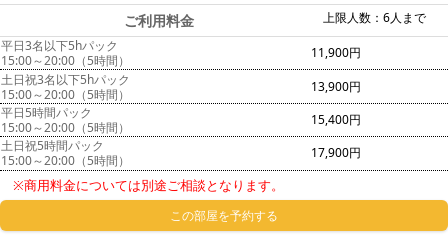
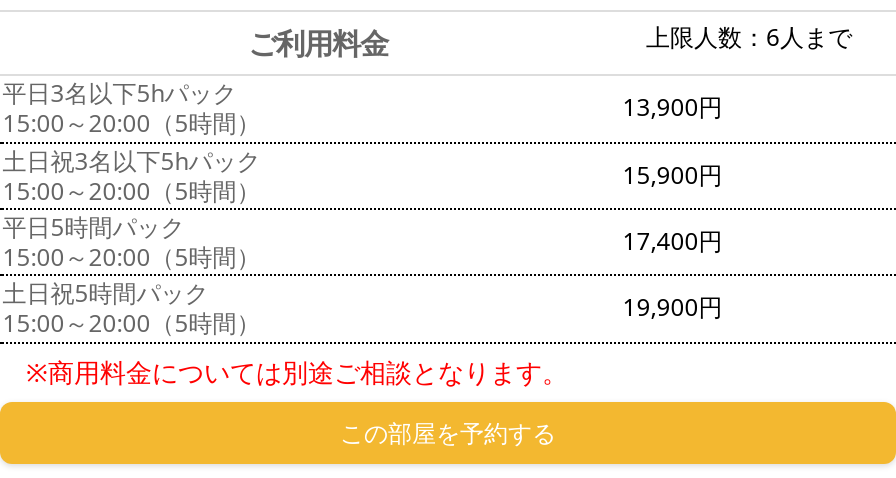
- 11,900円
+ 13,900円

- 13,900円
+ 15,900円

- 15,400円
+ 17,400円

- 17,900円
+ 19,900円
